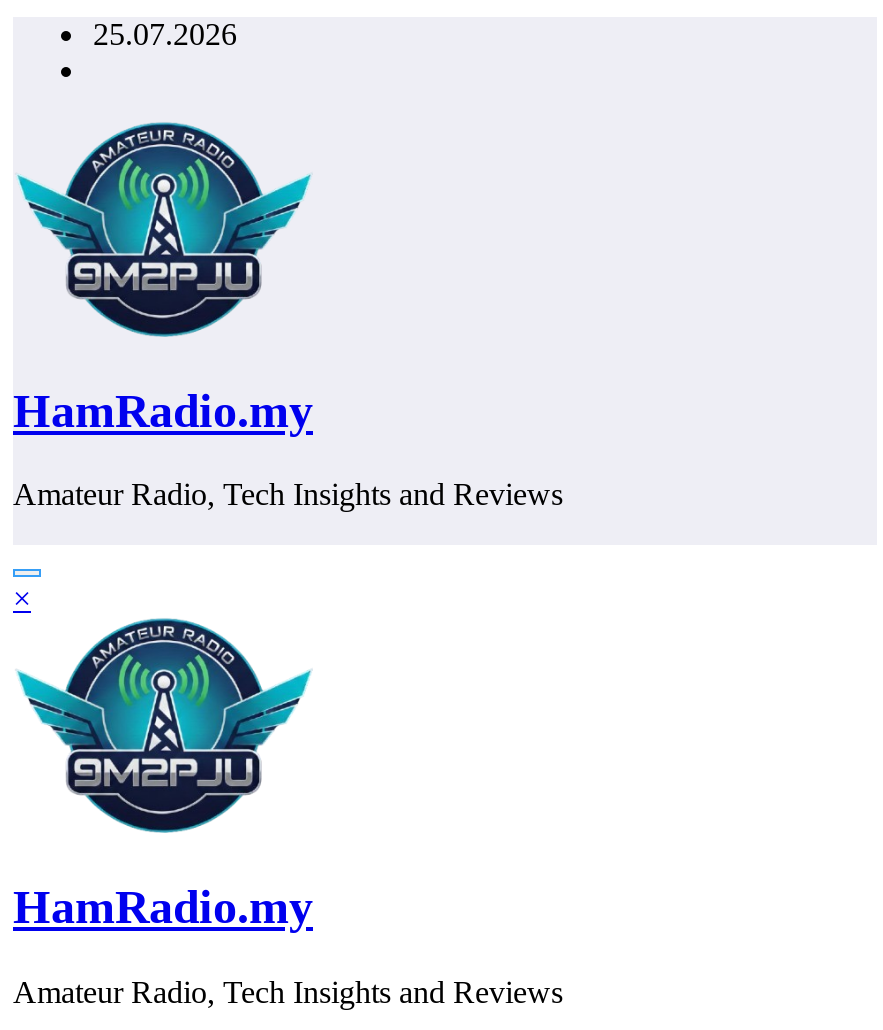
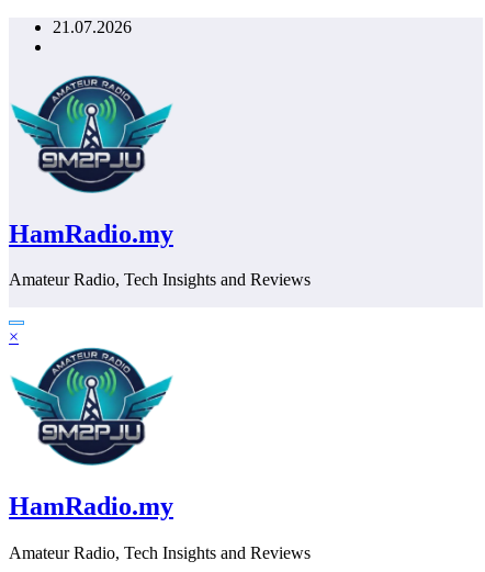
- 25.07.2026
+ 21.07.2026
